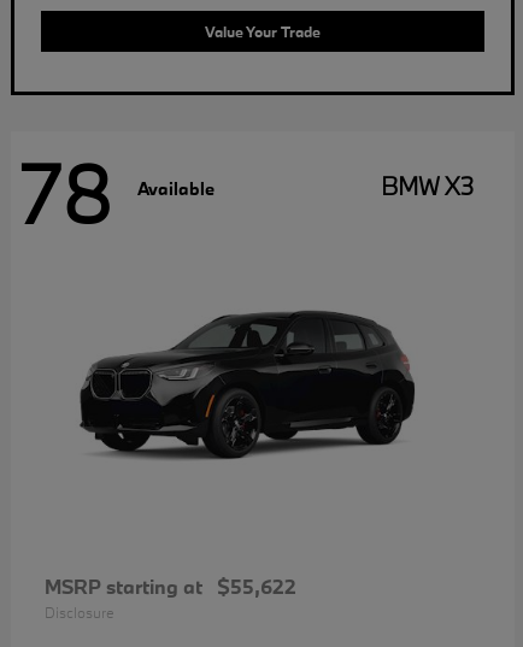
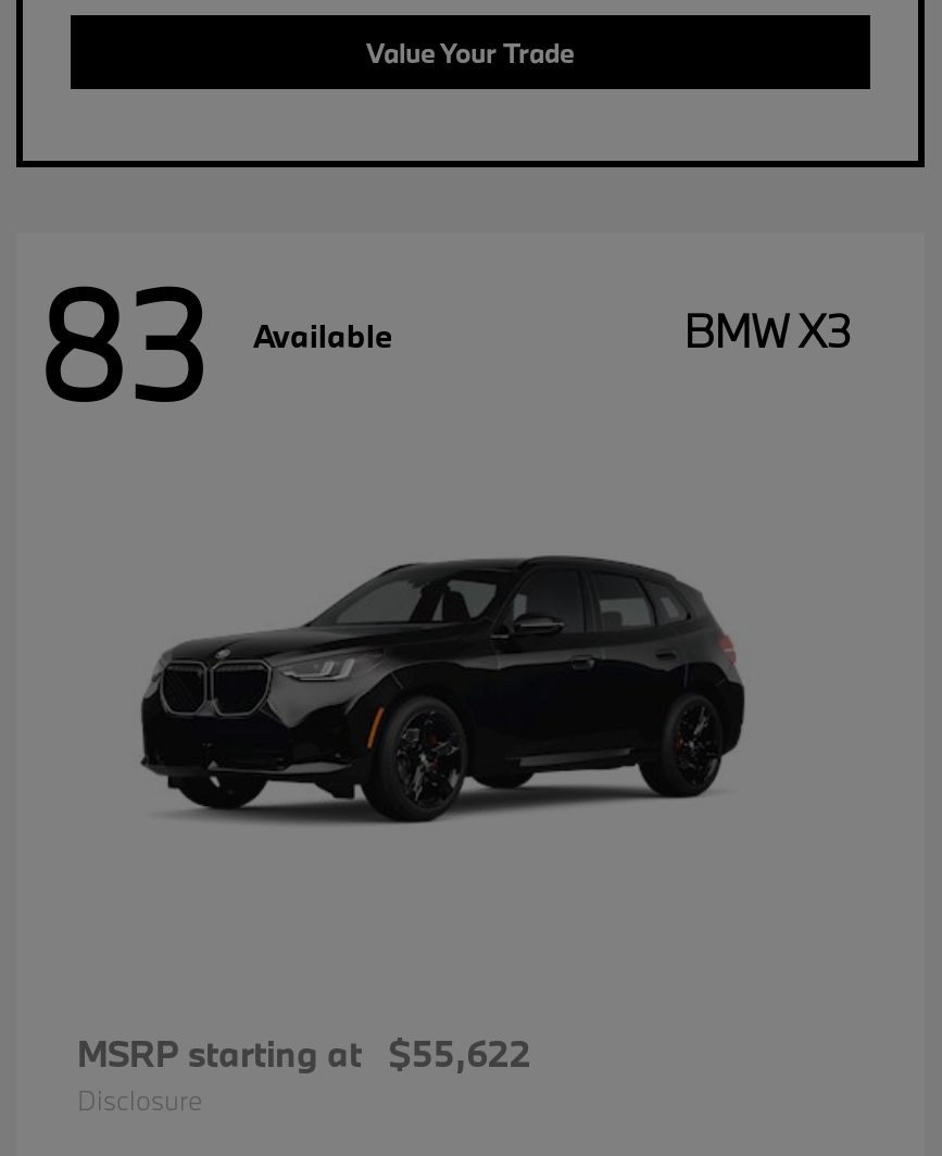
- 78 Available
+ 83 Available
